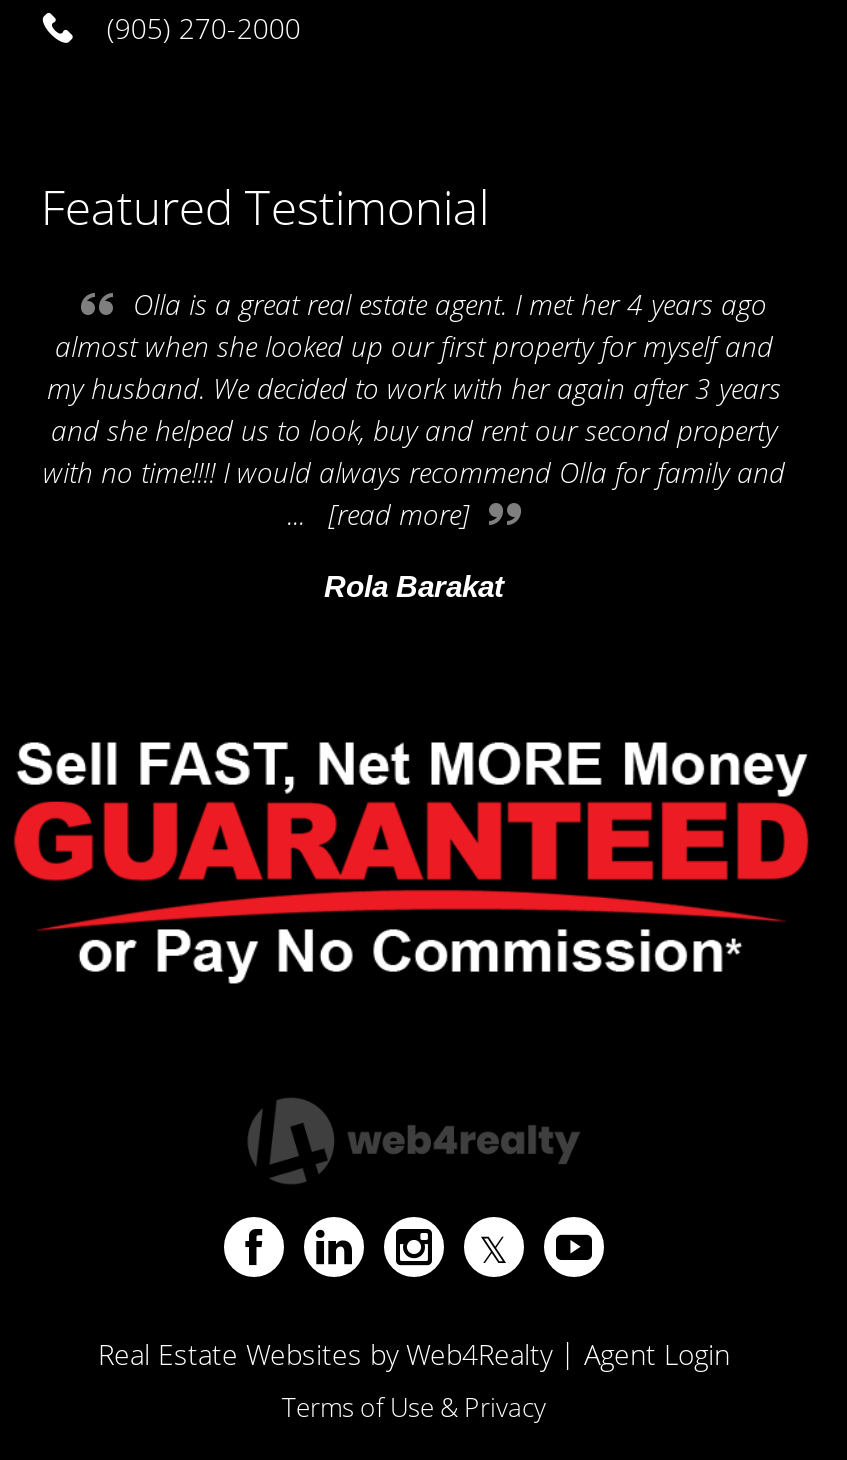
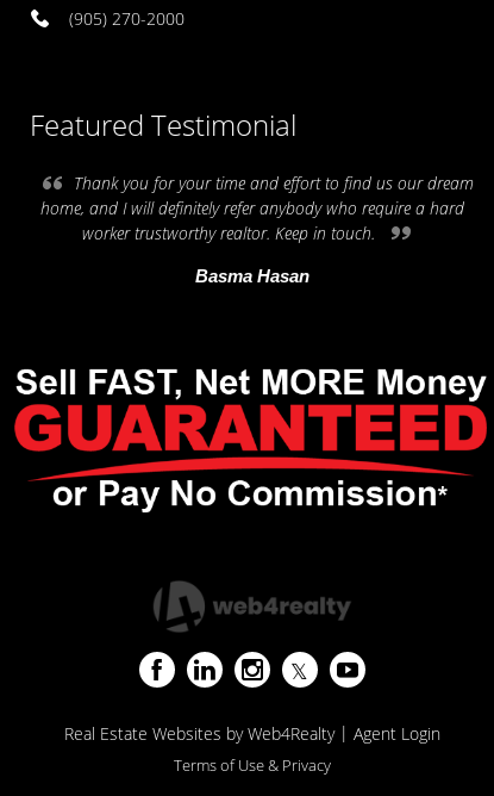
- Olla is a great real estate agent. I met her 4 years ago
- almost when she looked up our first property for myself and
- my husband. We decided to work with her again after 3 years
- and she helped us to look, buy and rent our second property
- with no time!!!! I would always recommend Olla for family and
- ... [read more]
+ Thank you for your time and effort to find us our dream
+ home, and I will definitely refer anybody who require a hard
+ worker trustworthy realtor. Keep in touch.

- Rola Barakat
+ Basma Hasan
